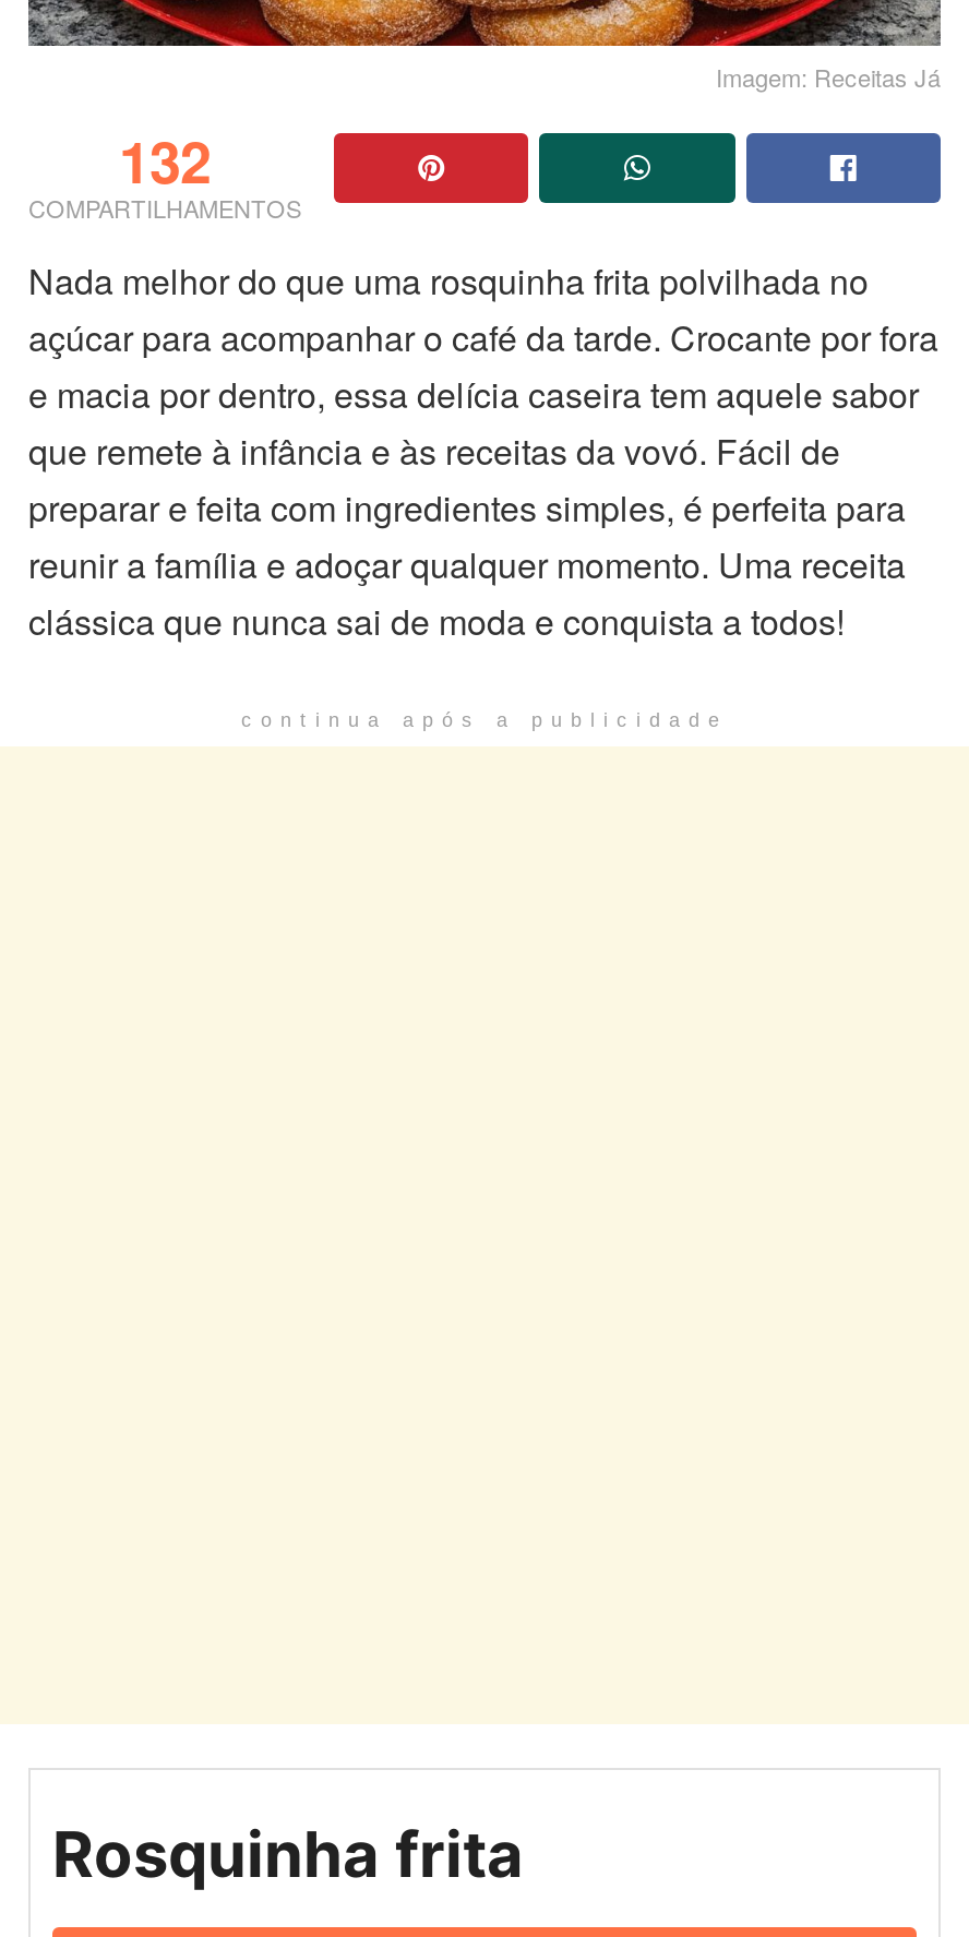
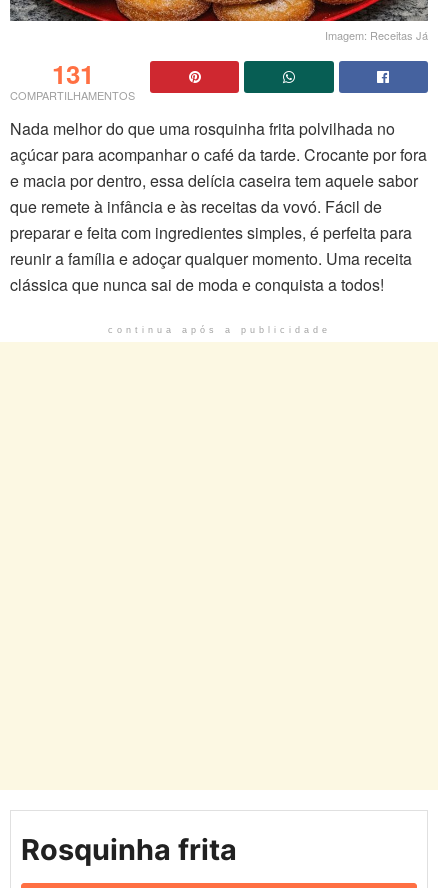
- 132
+ 131
